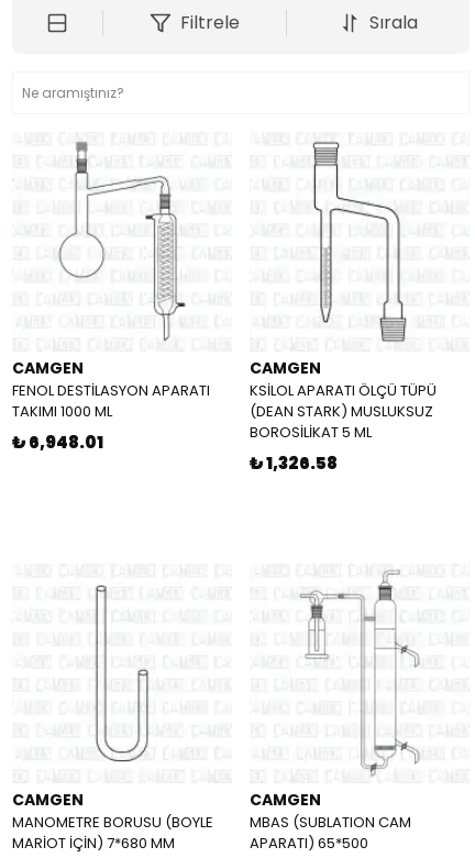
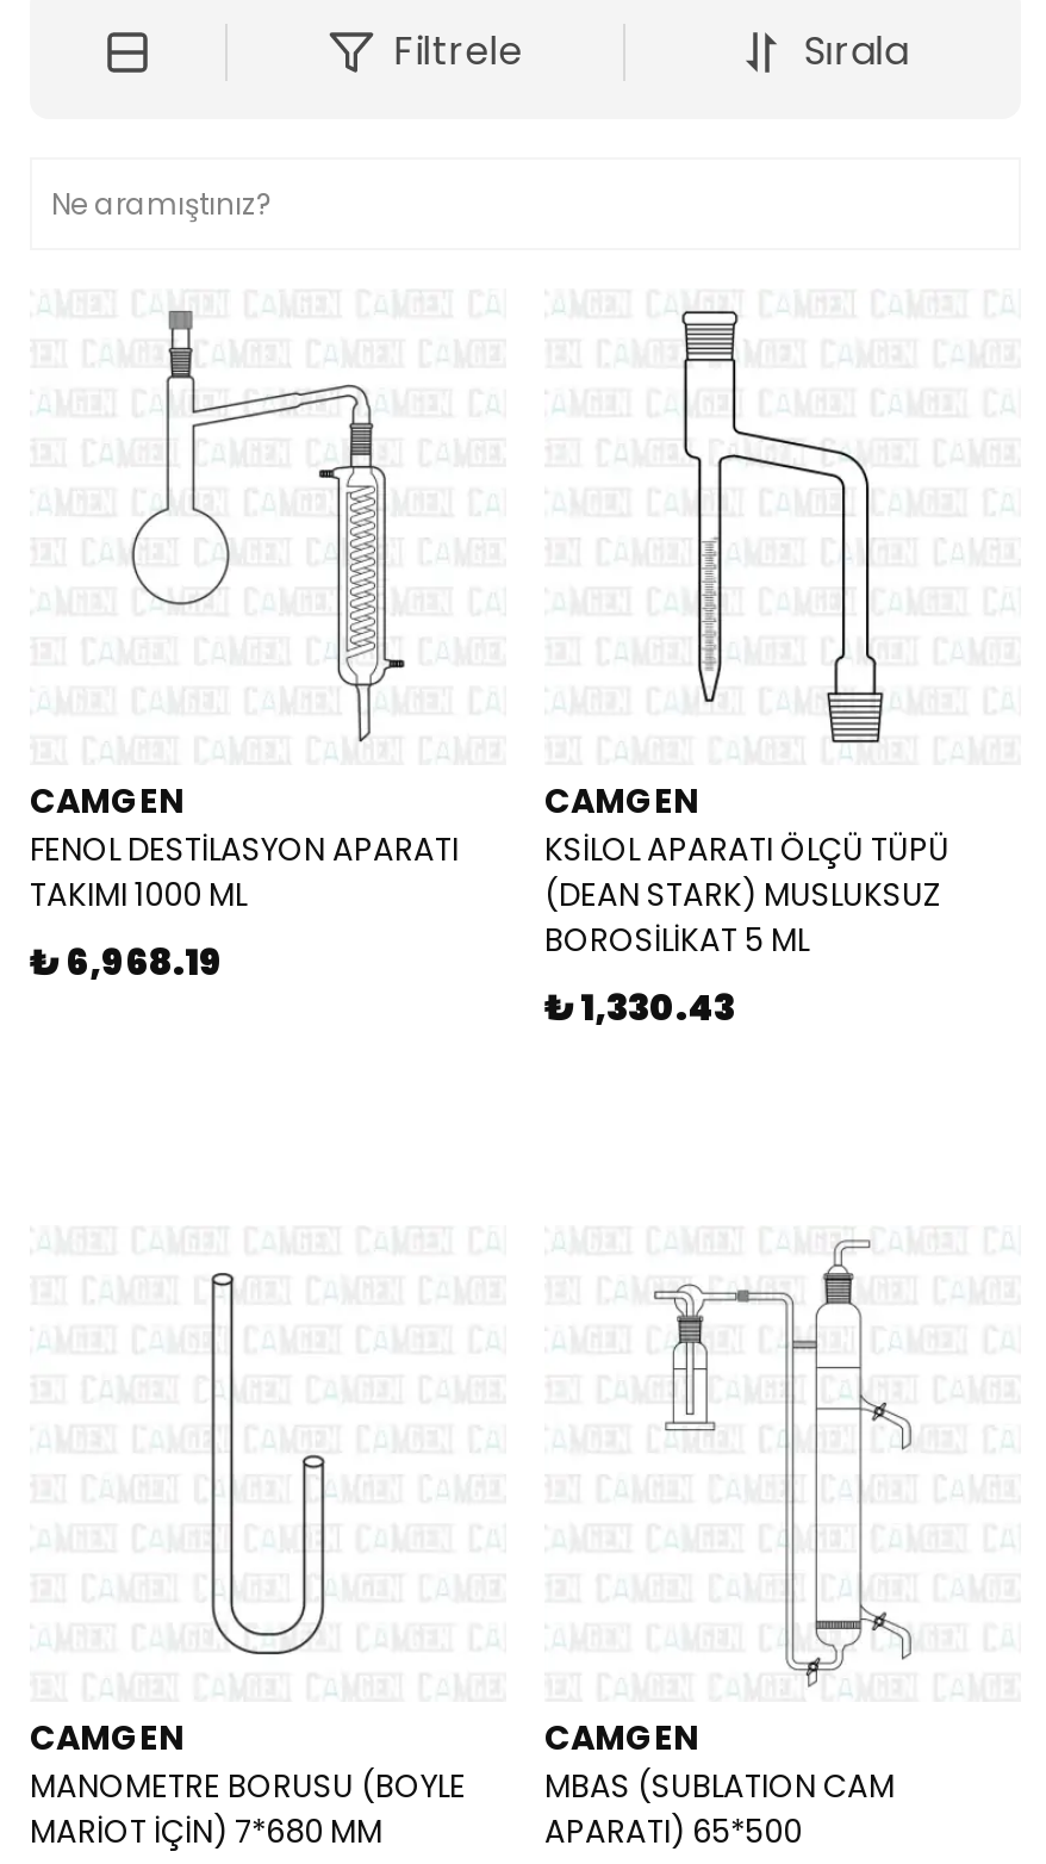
- ₺ 6,948.01
+ ₺ 6,968.19

- ₺ 1,326.58
+ ₺ 1,330.43
